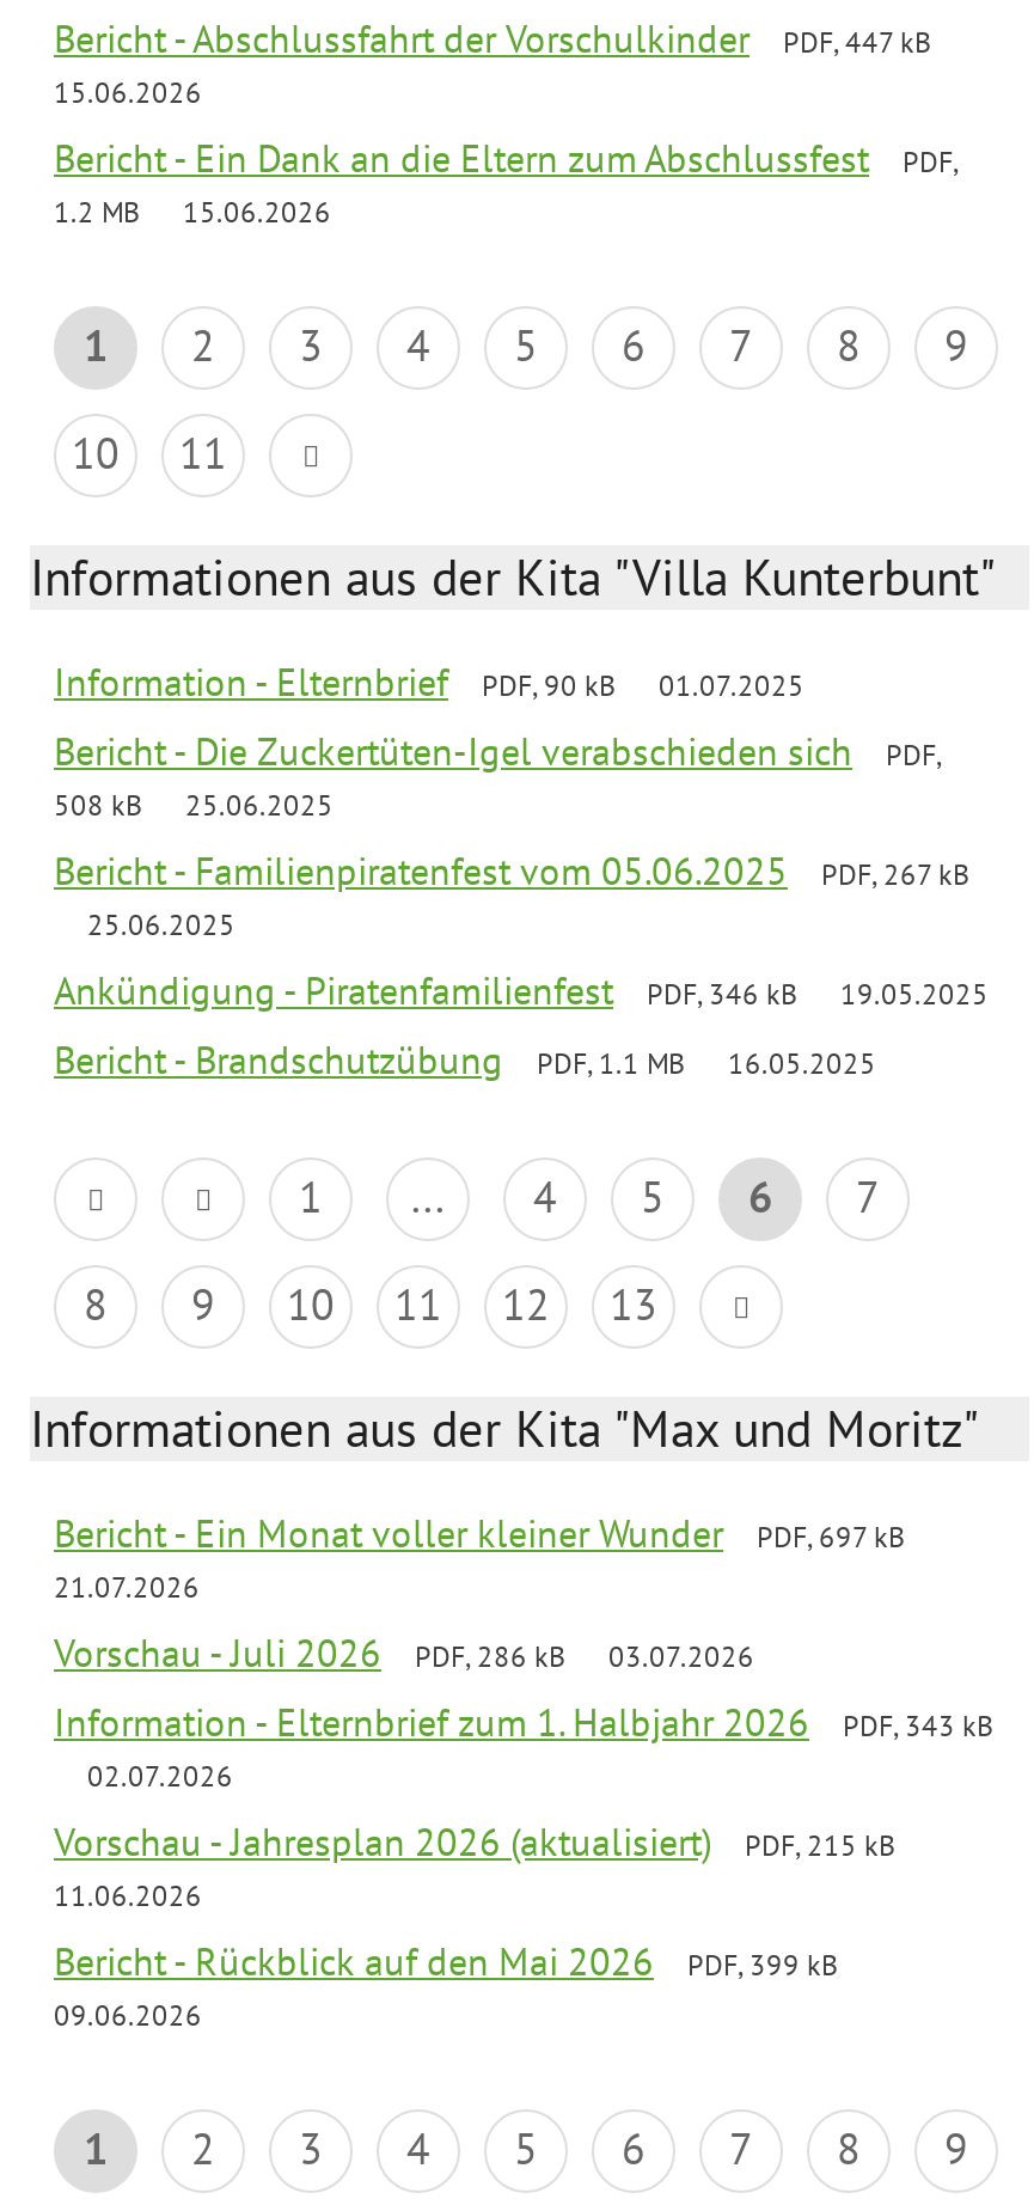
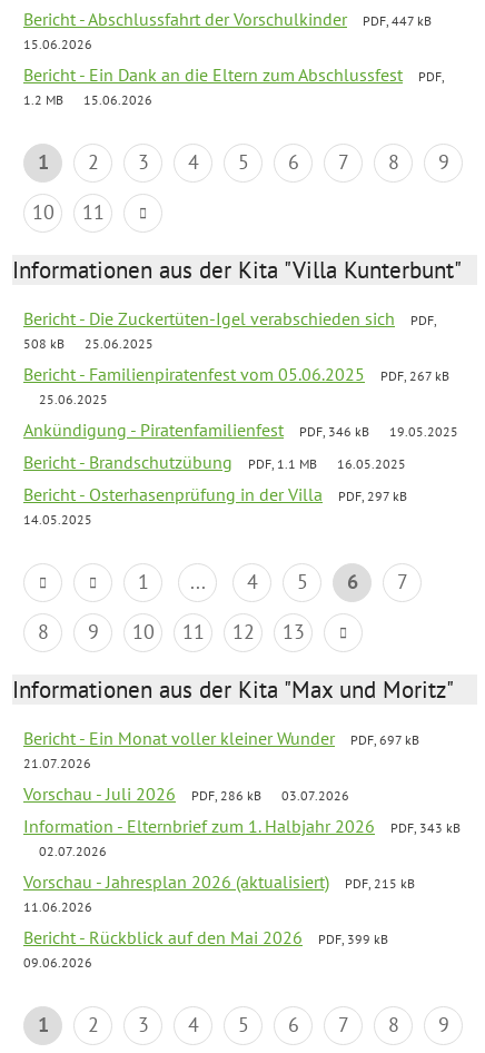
- Information - Elternbrief
- PDF, 90 kB
- 01.07.2025

moved up: Bericht - Die Zuckertüten-Igel verabschieden sich | PDF, | 508 kB | ... | PDF, 1.1 MB | 16.05.2025

+ Bericht - Osterhasenprüfung in der Villa
+ PDF, 297 kB
+ 14.05.2025
